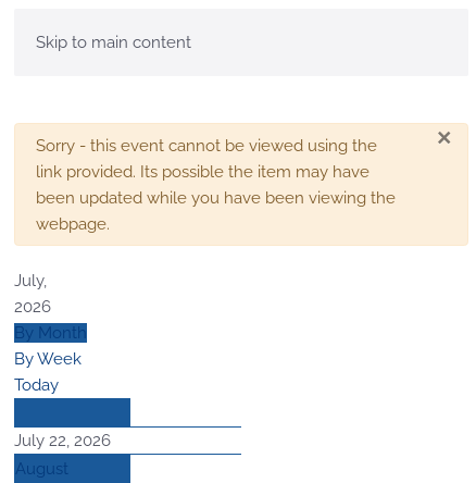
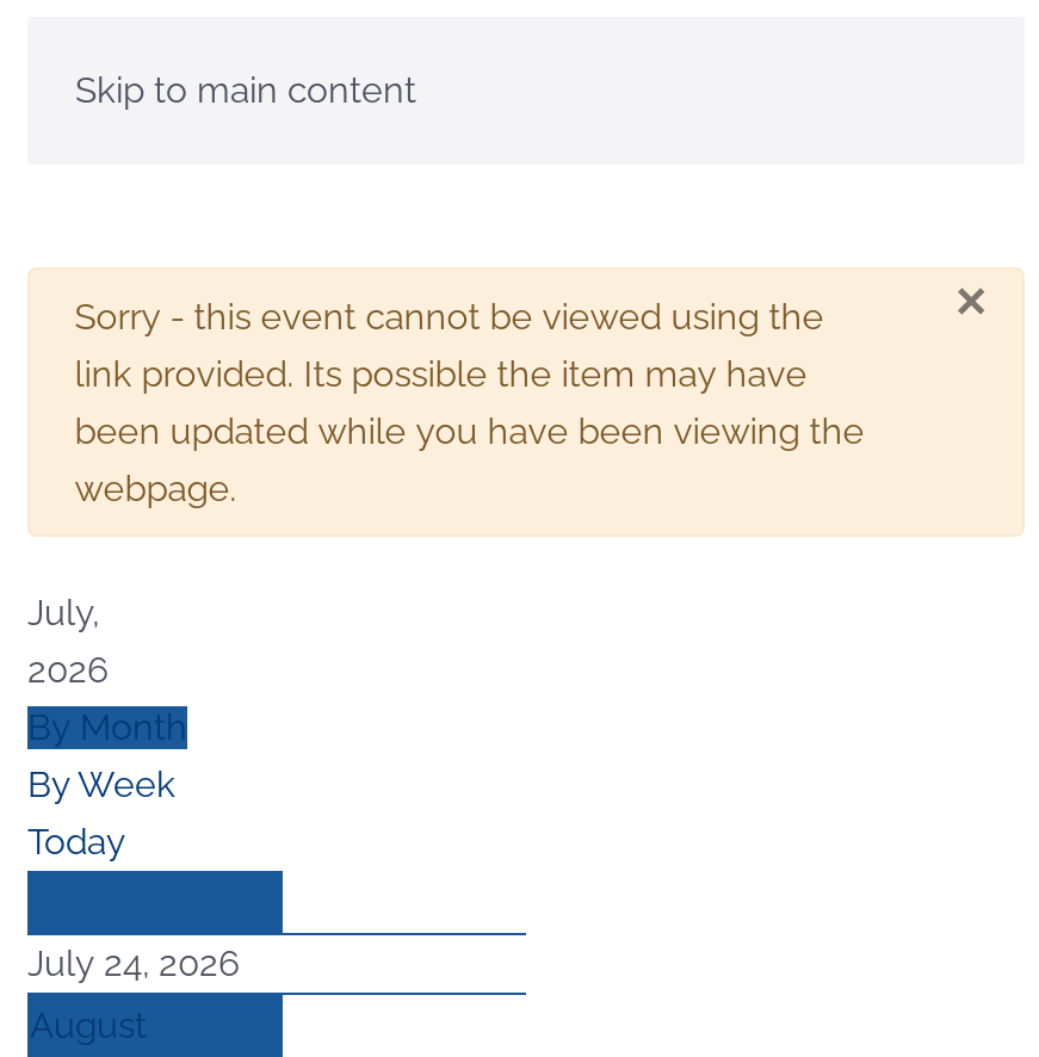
- July 22, 2026
+ July 24, 2026
